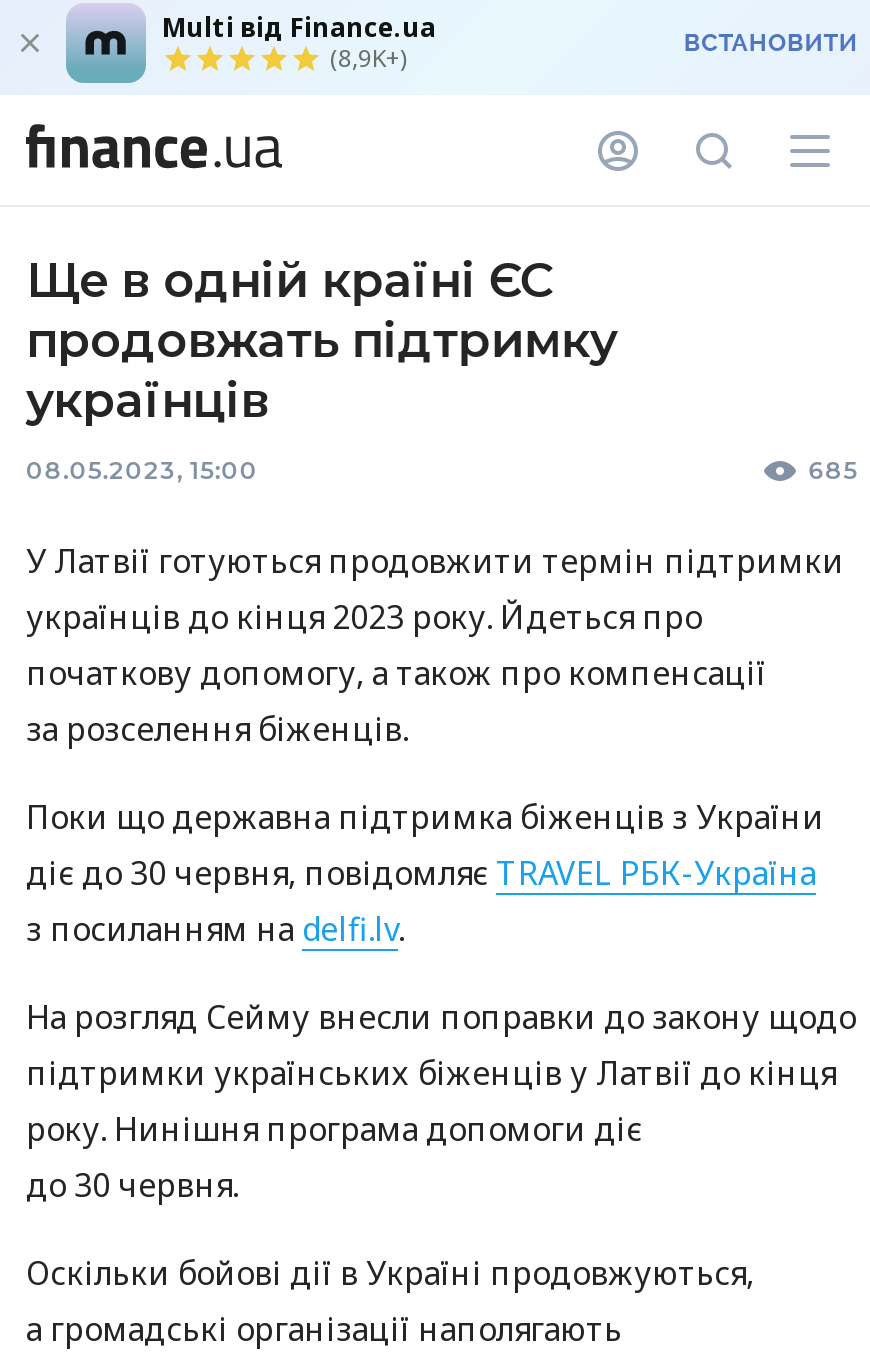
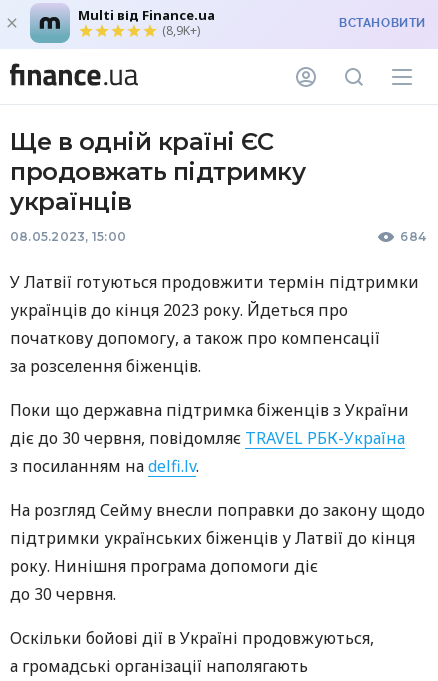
- 685
+ 684
